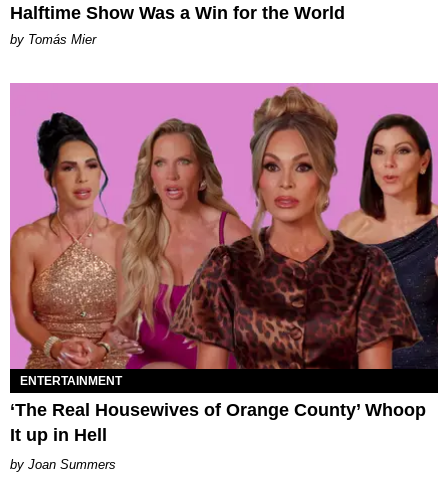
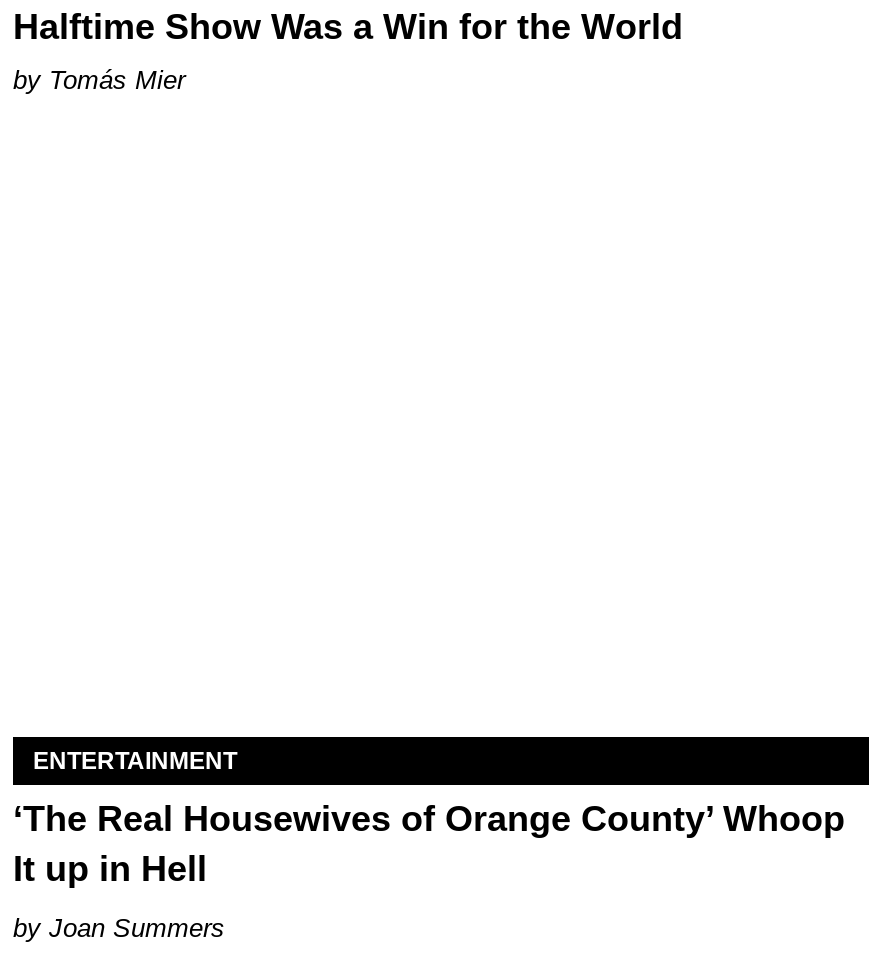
- [image]
